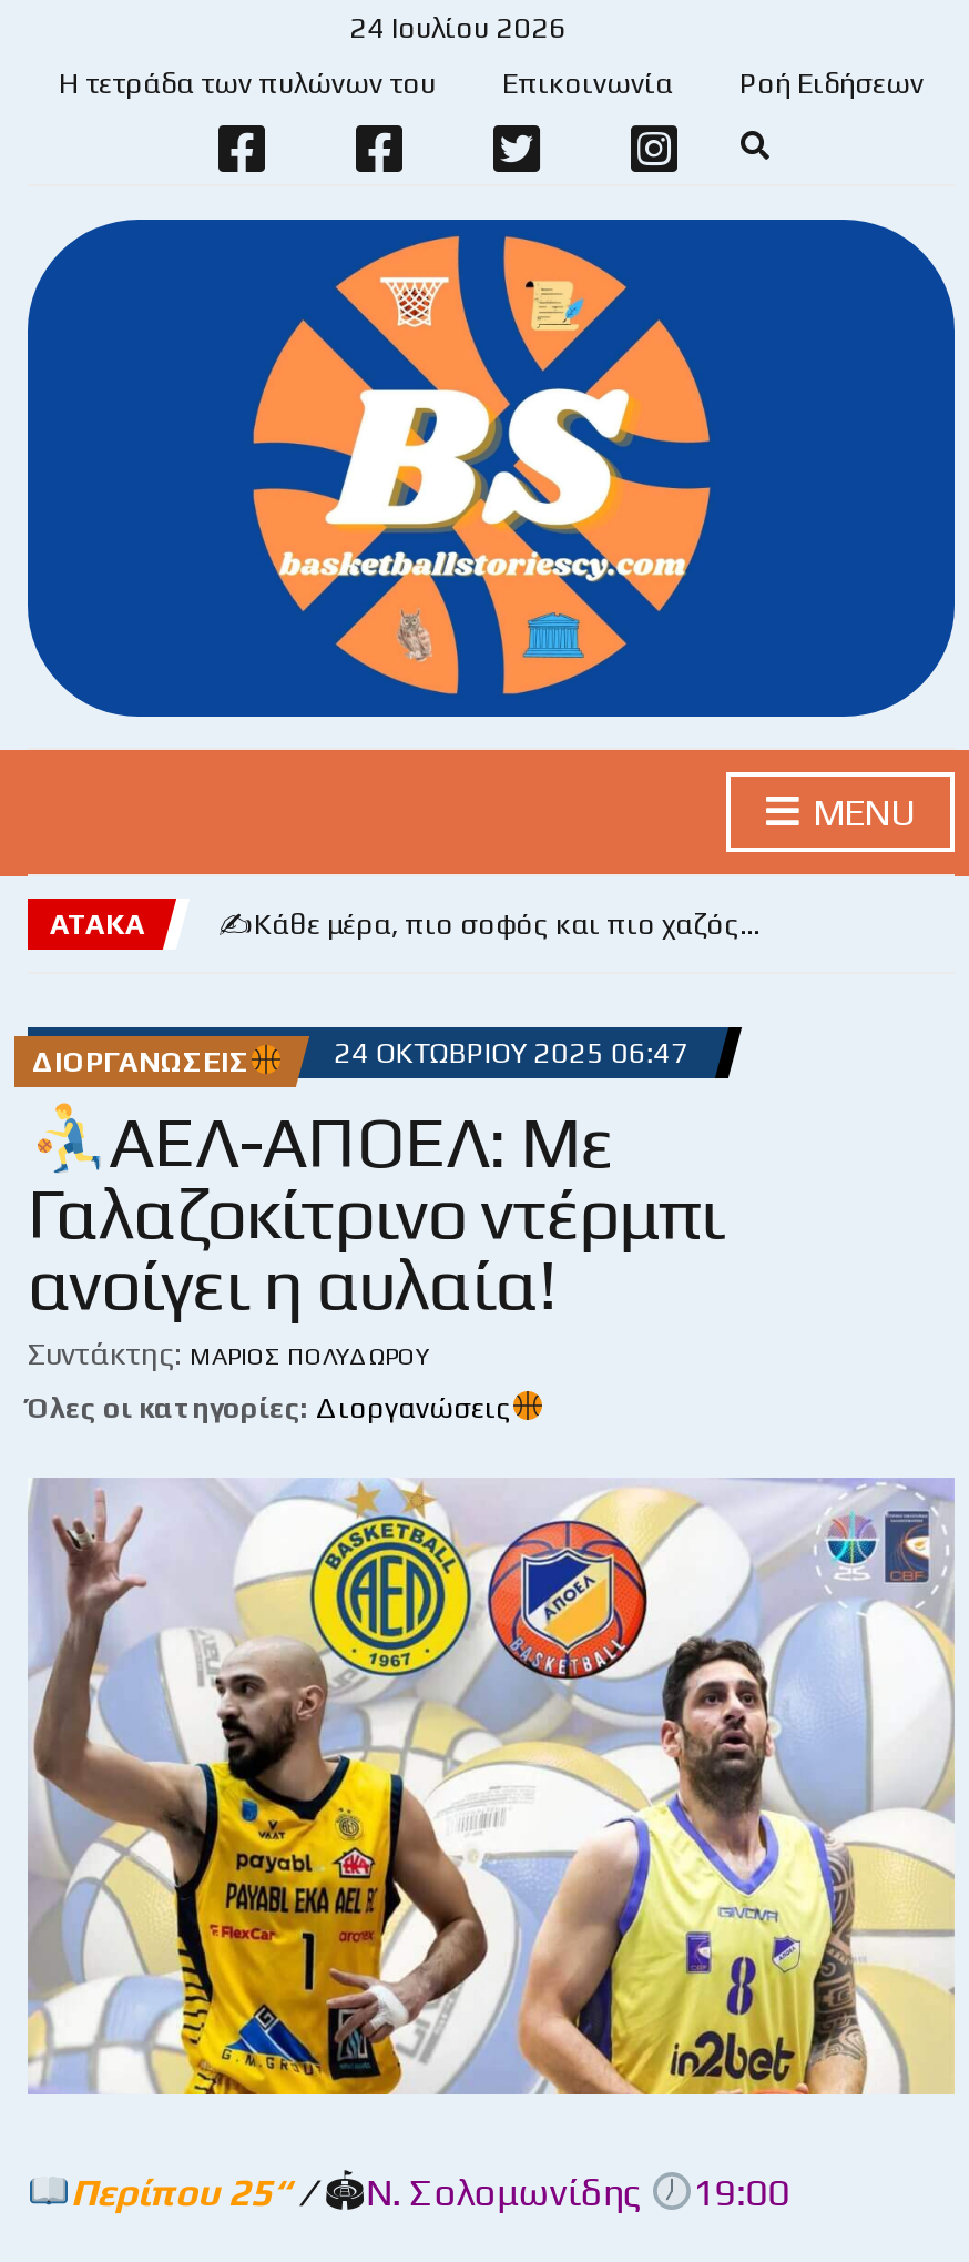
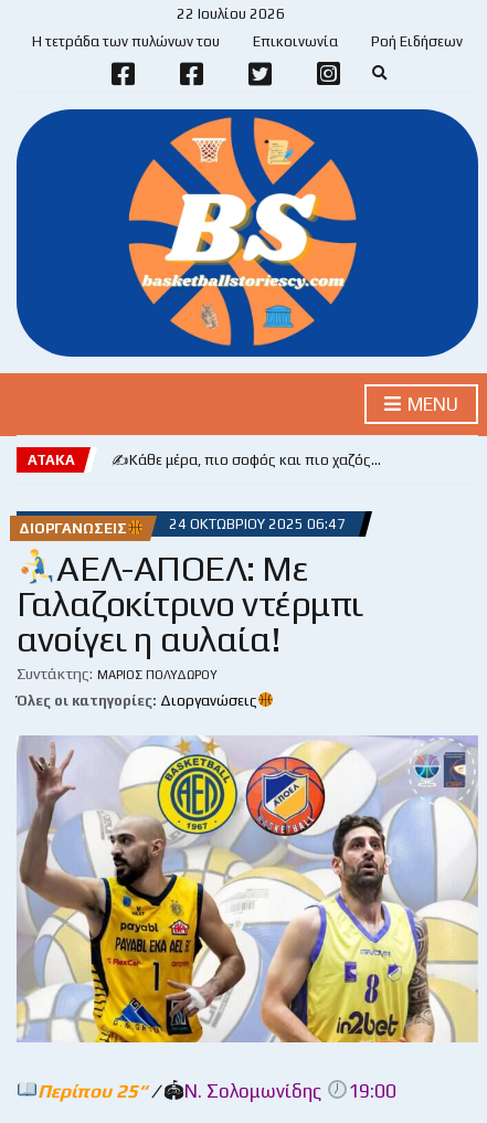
- 24 Ιουλίου 2026
+ 22 Ιουλίου 2026
